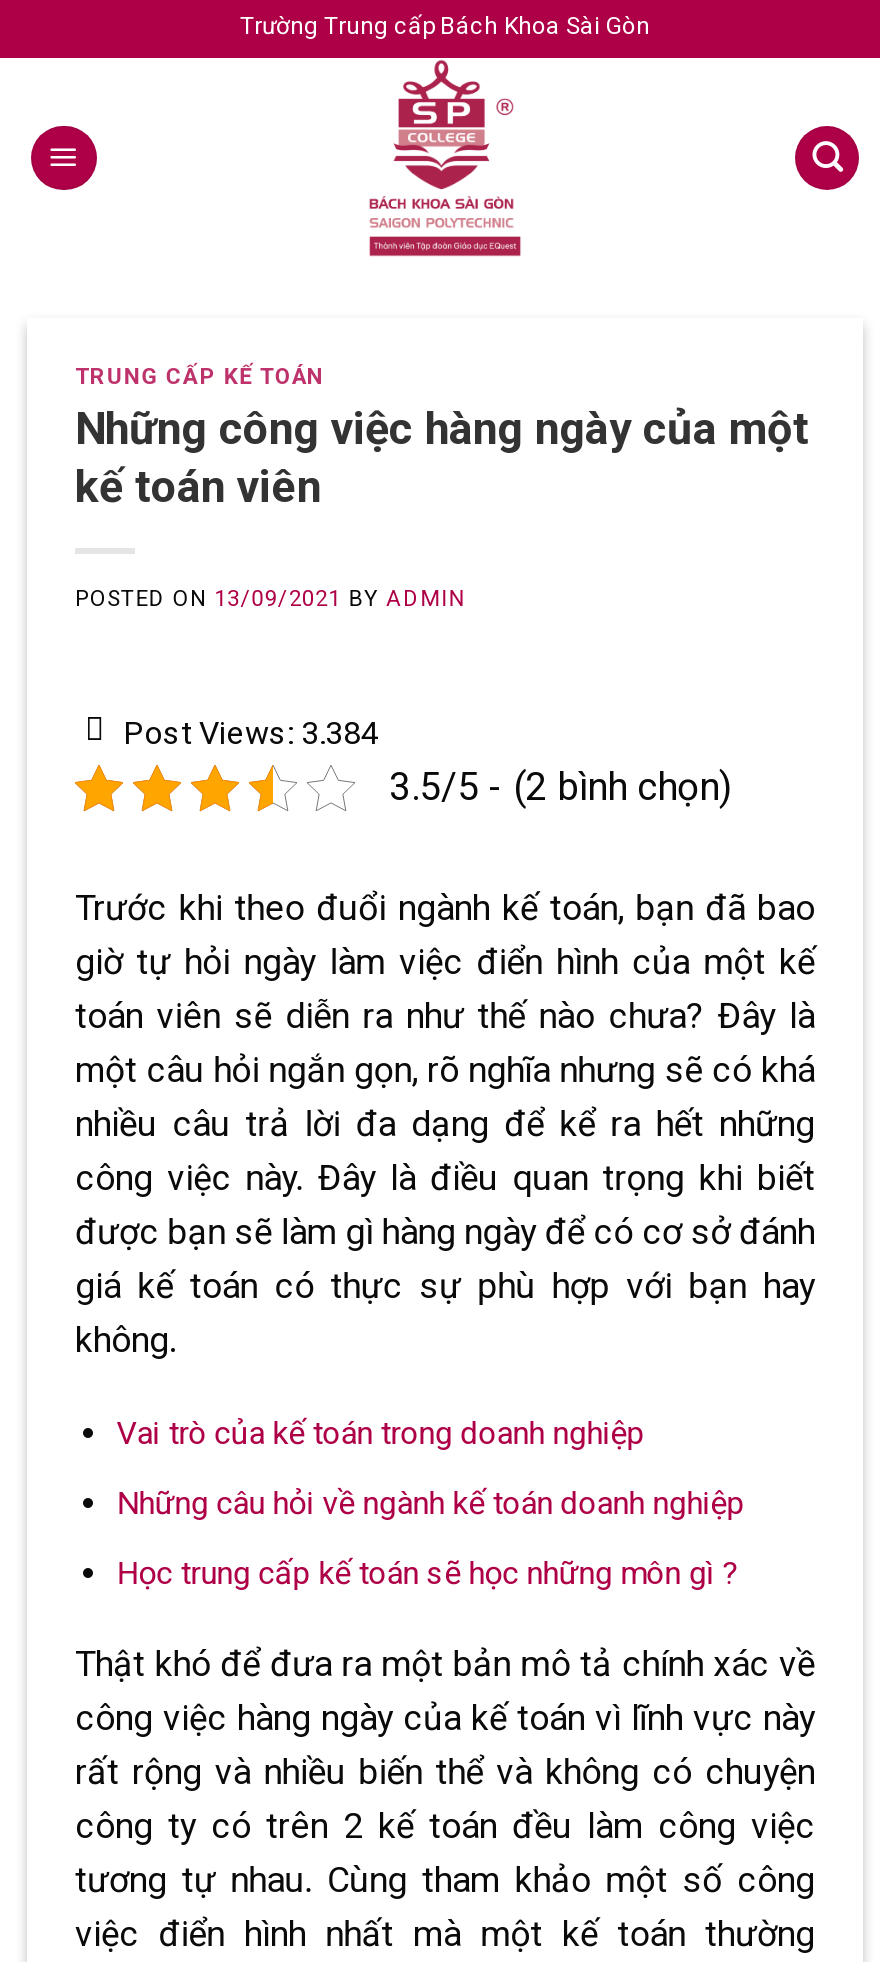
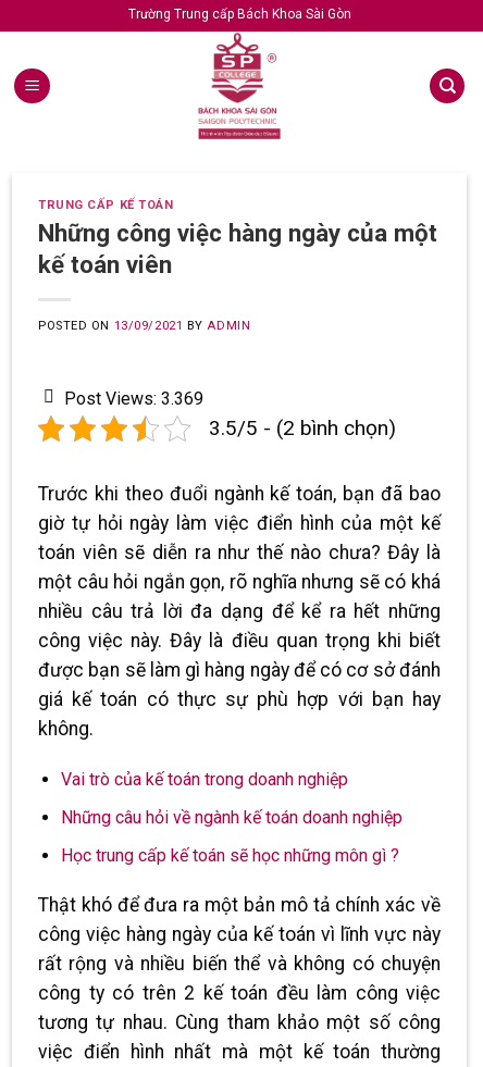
- Post Views: 3.384
+ Post Views: 3.369
